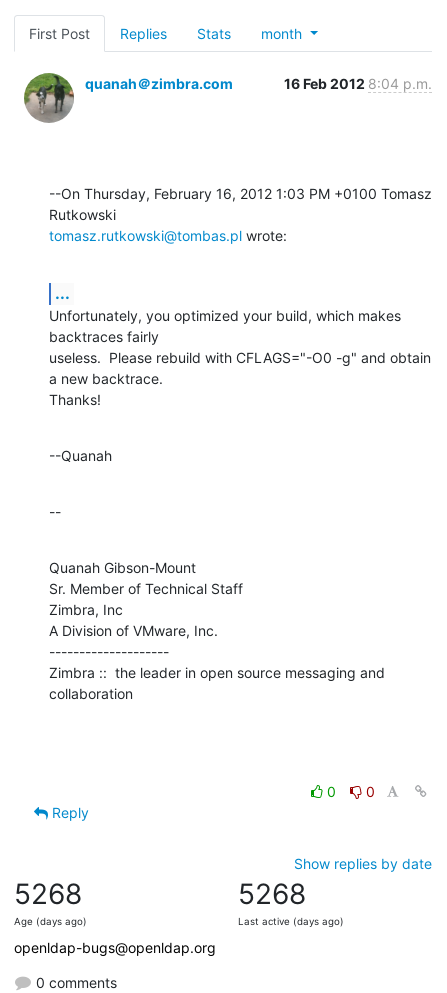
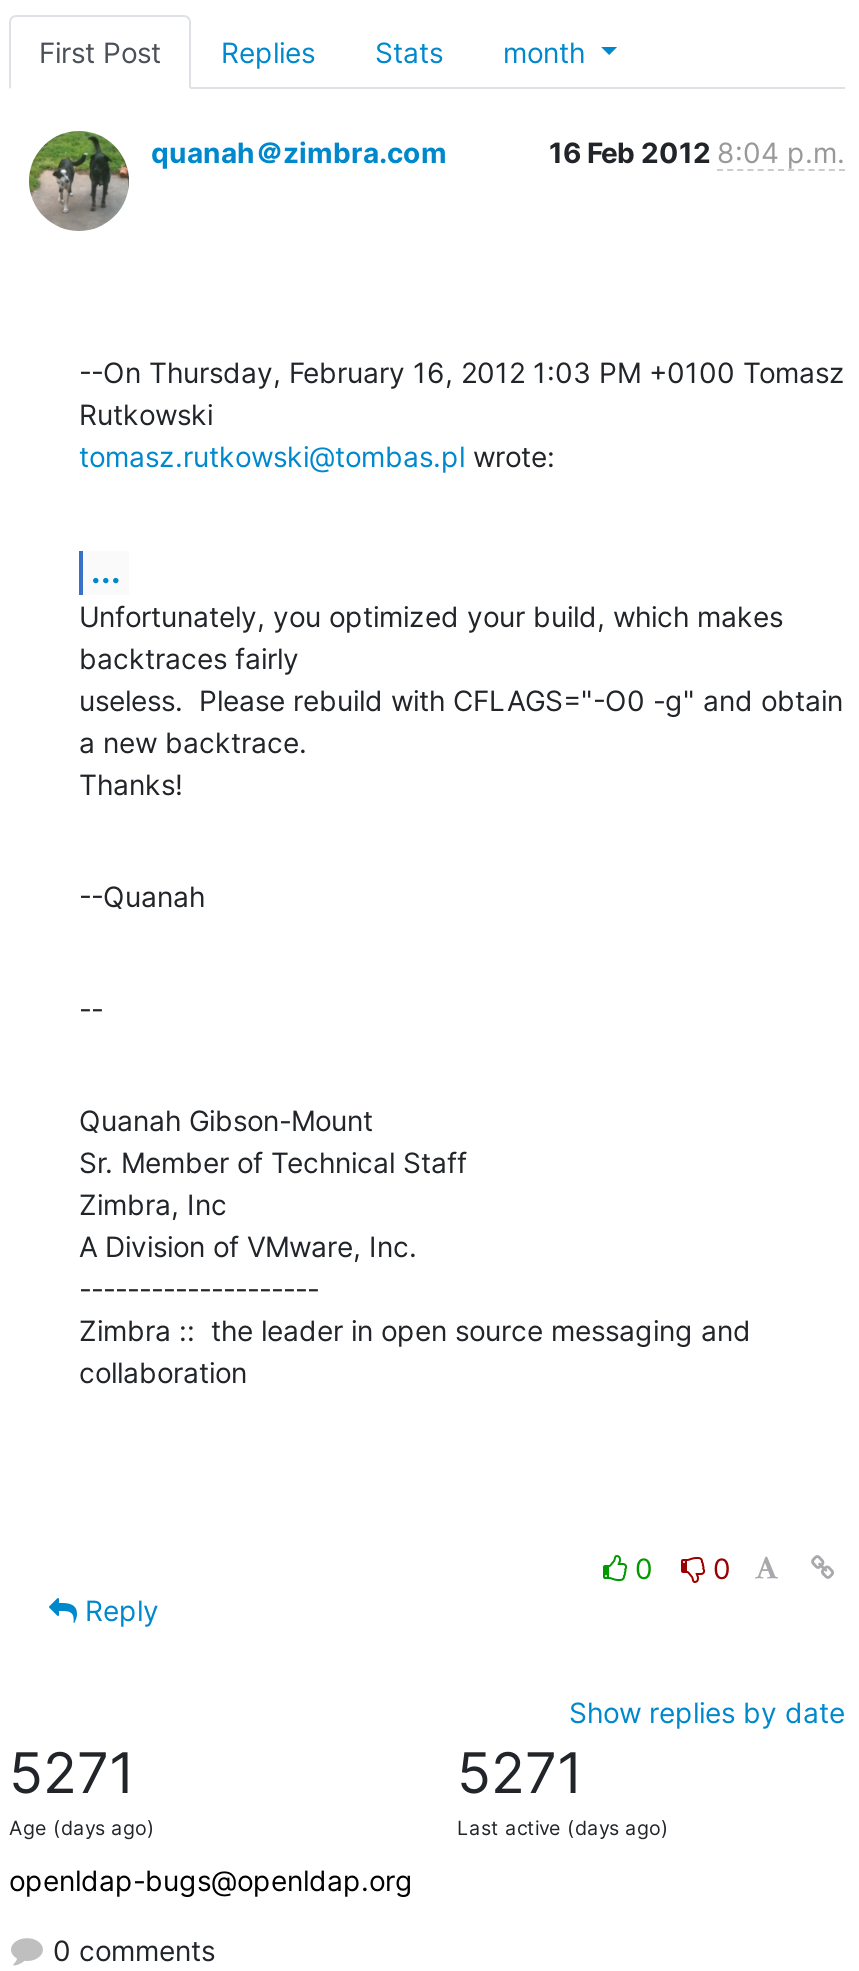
- 5268
+ 5271

- 5268
+ 5271
